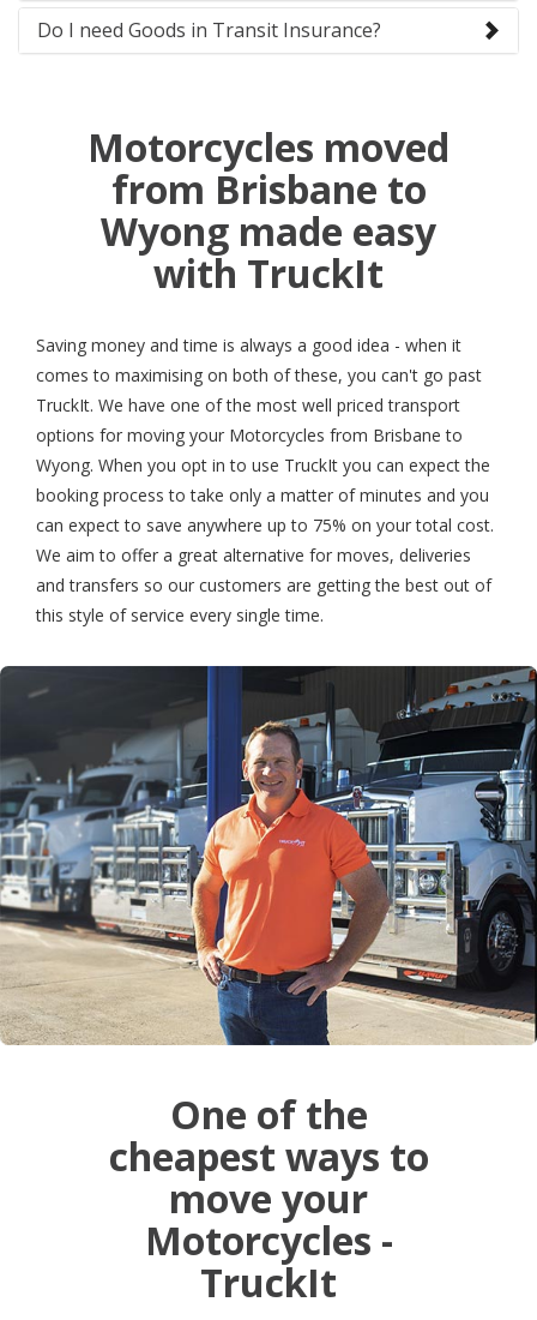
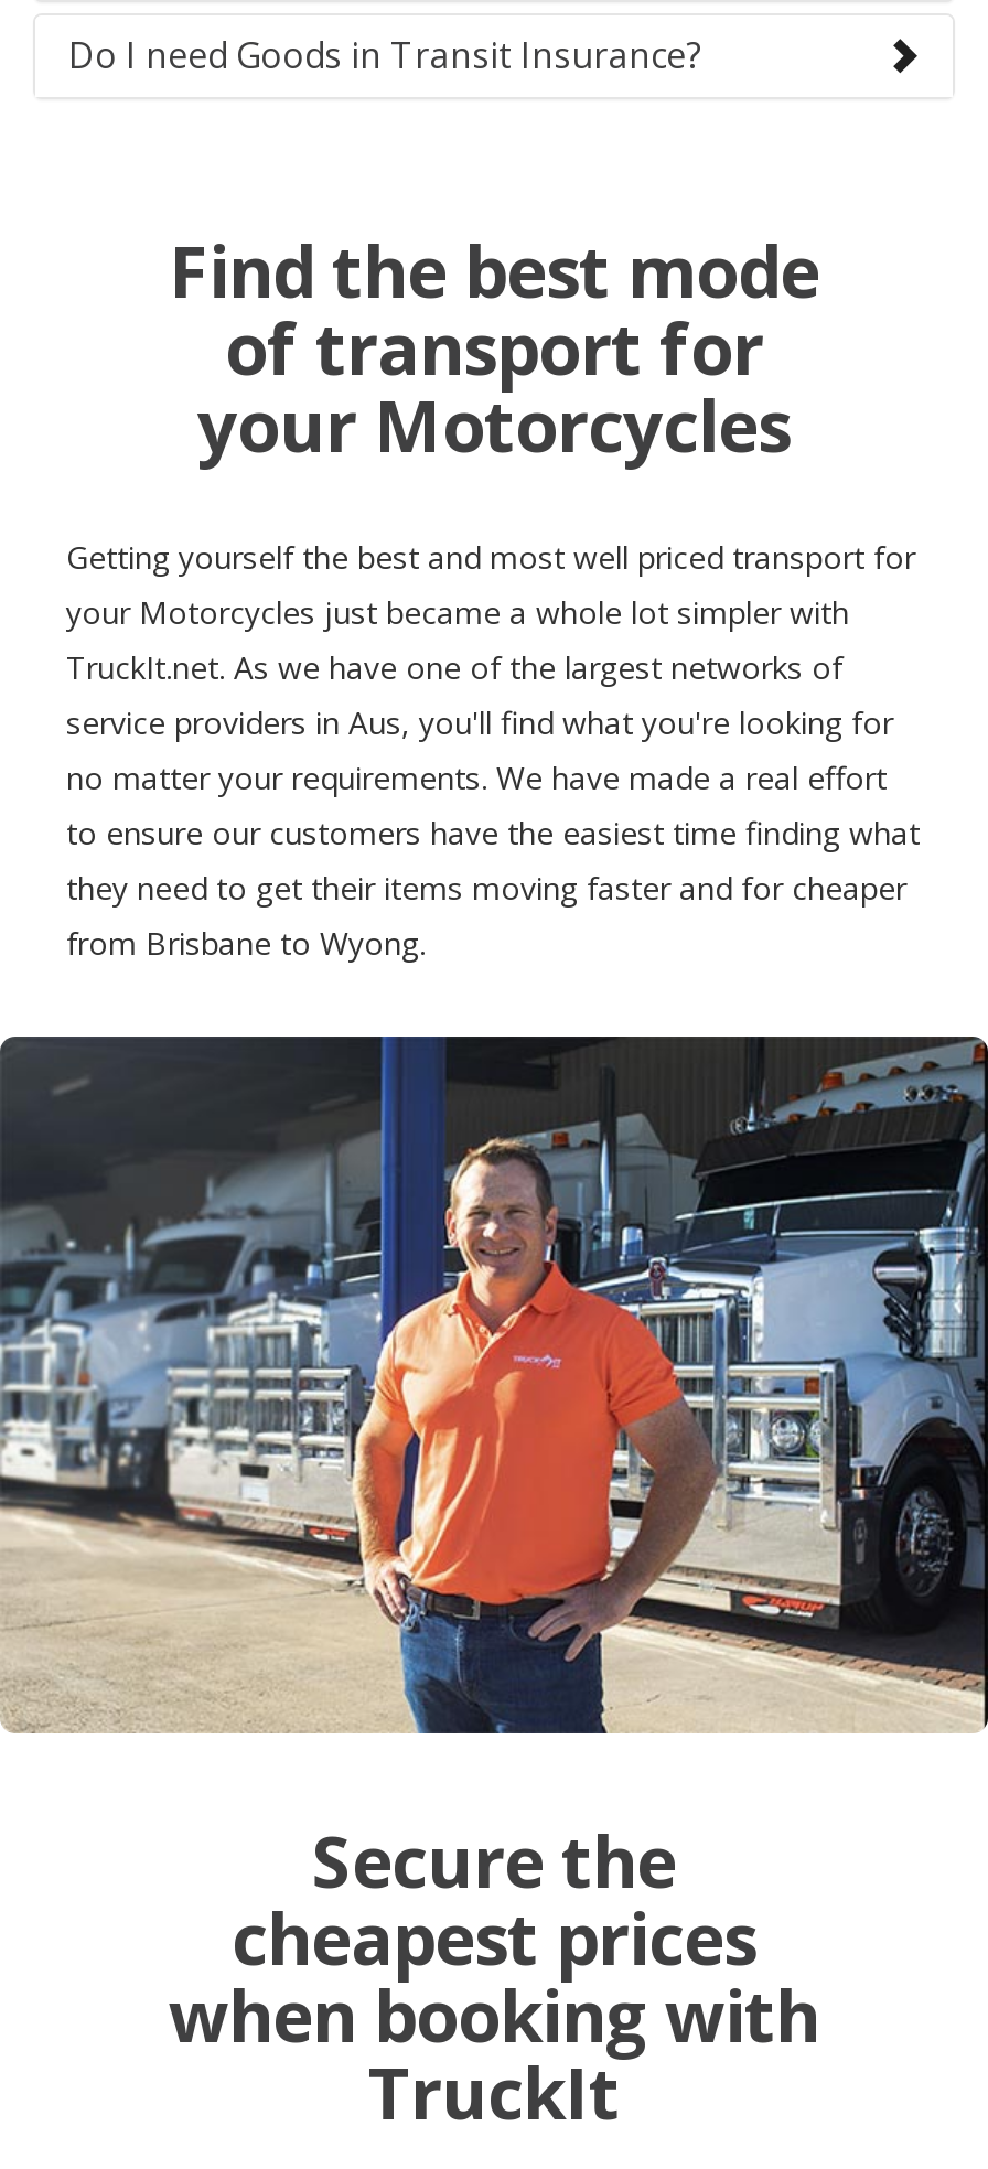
- Motorcycles moved
- from Brisbane to
- Wyong made easy
- with TruckIt
+ Find the best mode
+ of transport for
+ your Motorcycles

- Saving money and time is always a good idea - when it
- comes to maximising on both of these, you can't go past
- TruckIt. We have one of the most well priced transport
- options for moving your Motorcycles from Brisbane to
- Wyong. When you opt in to use TruckIt you can expect the
- booking process to take only a matter of minutes and you
- can expect to save anywhere up to 75% on your total cost.
- We aim to offer a great alternative for moves, deliveries
- and transfers so our customers are getting the best out of
- this style of service every single time.
+ Getting yourself the best and most well priced transport for
+ your Motorcycles just became a whole lot simpler with
+ TruckIt.net. As we have one of the largest networks of
+ service providers in Aus, you'll find what you're looking for
+ no matter your requirements. We have made a real effort
+ to ensure our customers have the easiest time finding what
+ they need to get their items moving faster and for cheaper
+ from Brisbane to Wyong.

moved up: [image]

- One of the
- cheapest ways to
- move your
- Motorcycles -
+ Secure the
+ cheapest prices
+ when booking with
